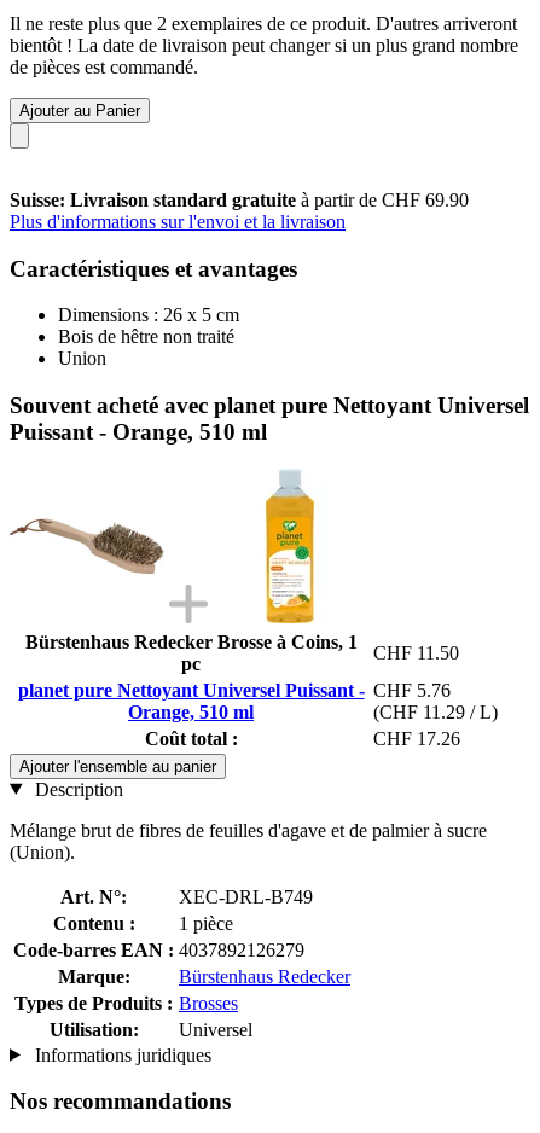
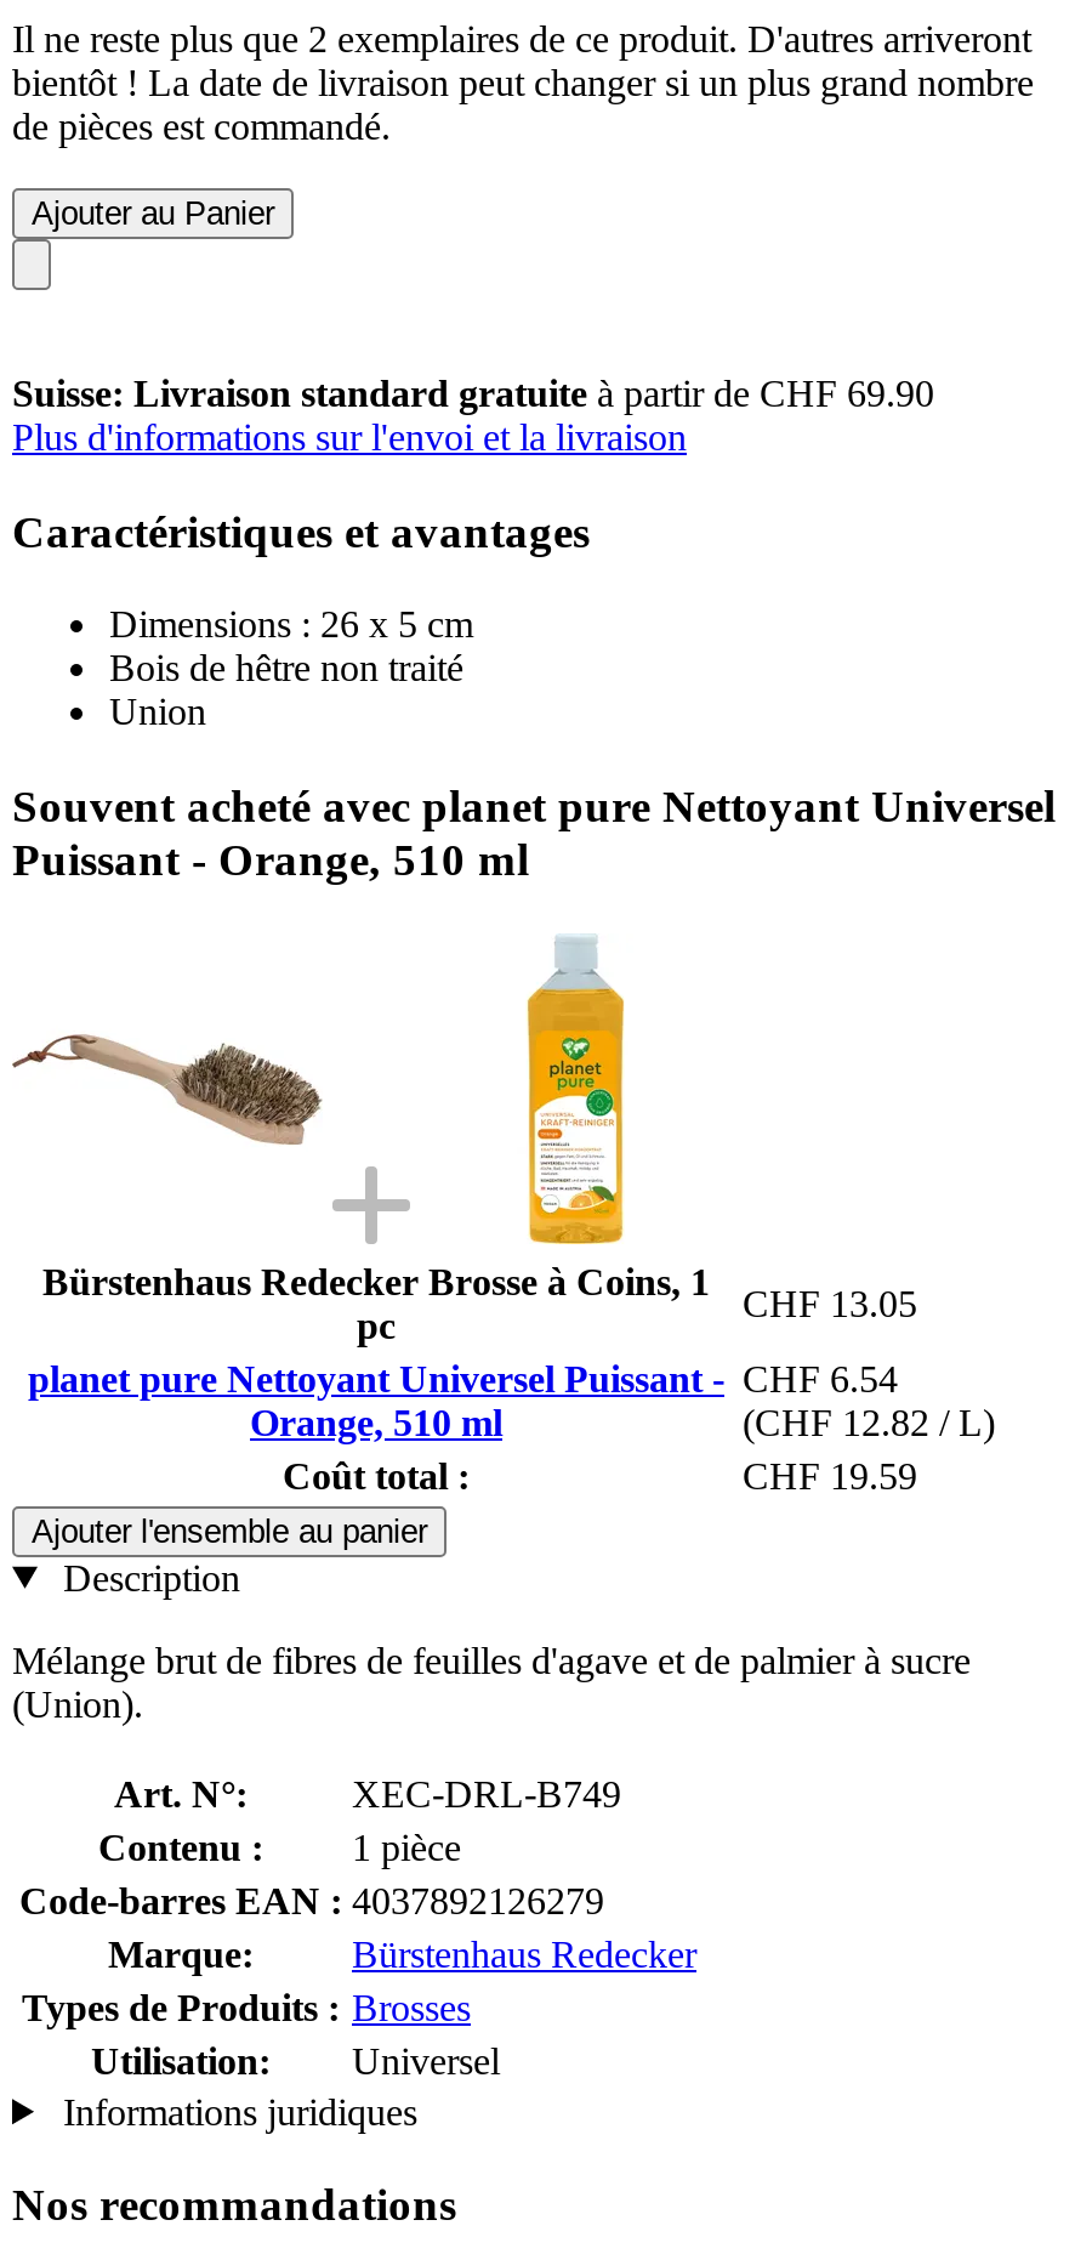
- CHF 11.50
+ CHF 13.05

- planet pure Nettoyant Universel Puissant - CHF 5.76
+ planet pure Nettoyant Universel Puissant - CHF 6.54

- (CHF 11.29 / L)
+ (CHF 12.82 / L)

- CHF 17.26
+ CHF 19.59
